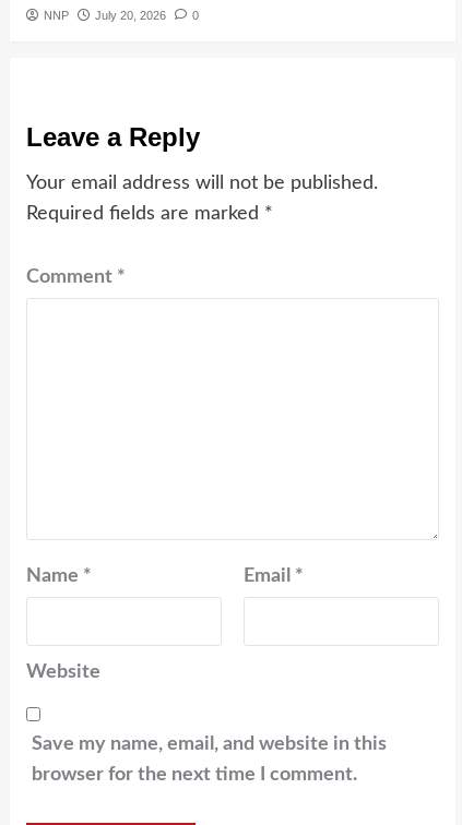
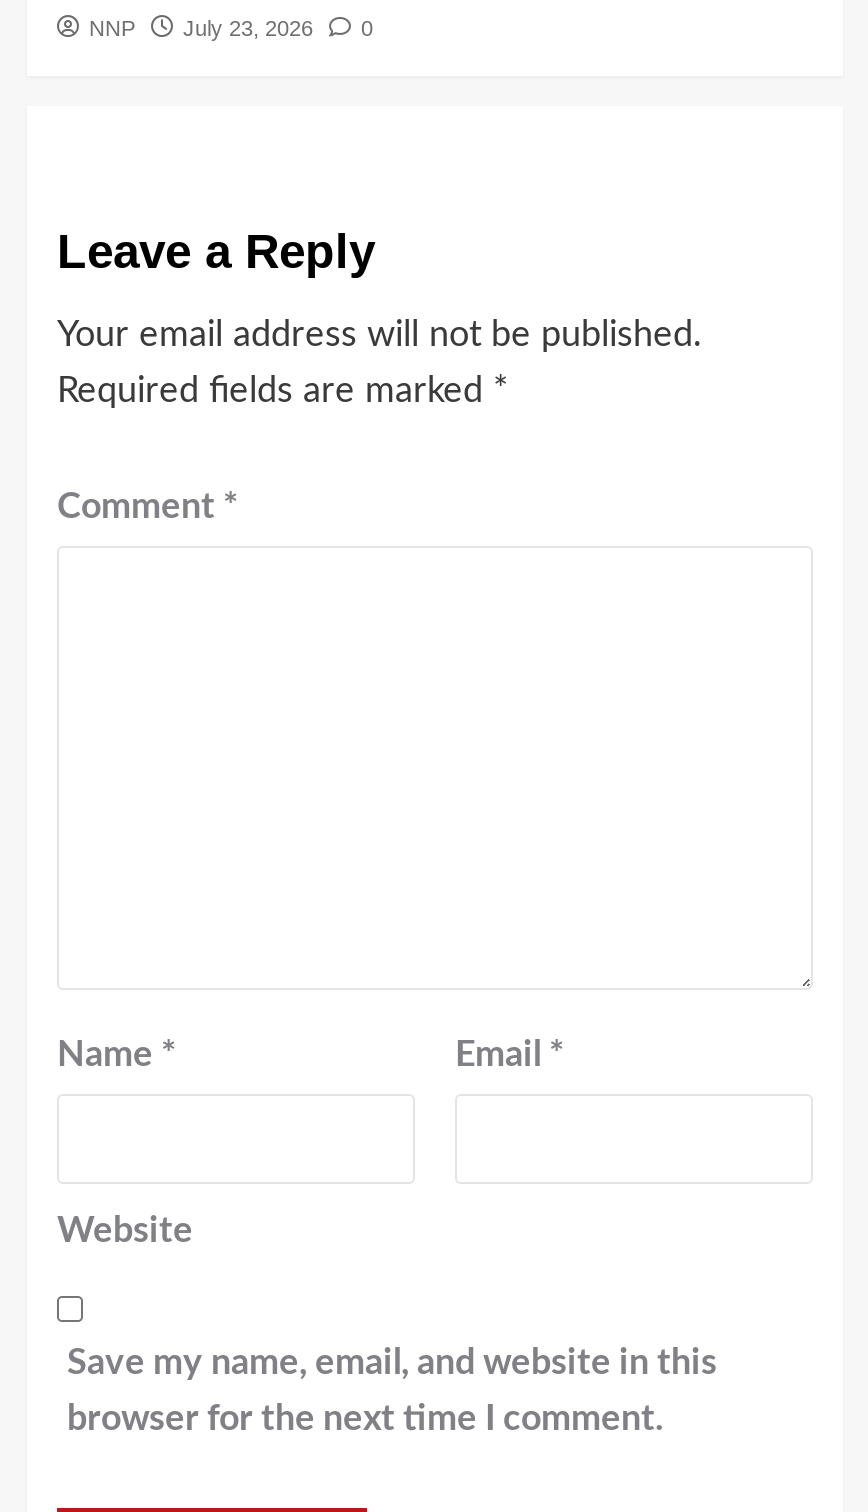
- NNP July 20, 2026 0
+ NNP July 23, 2026 0
